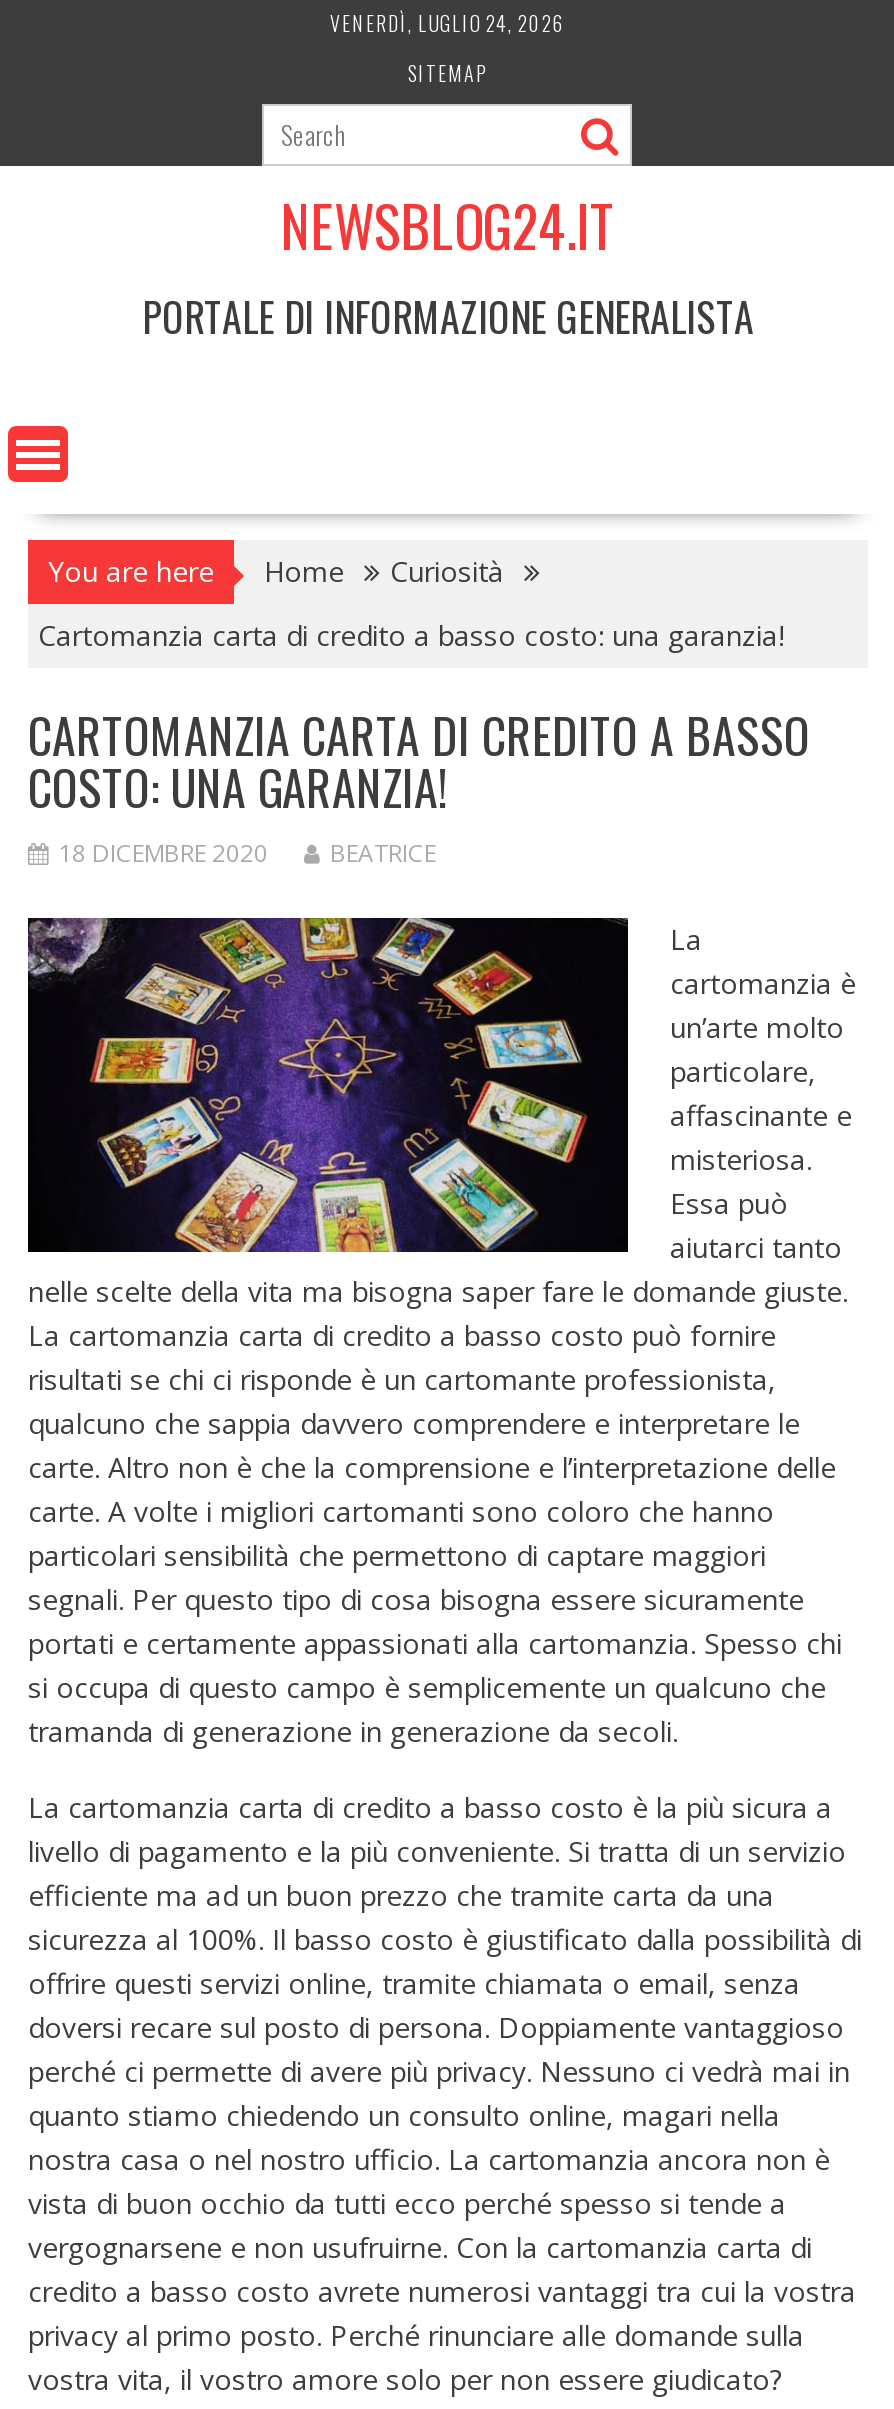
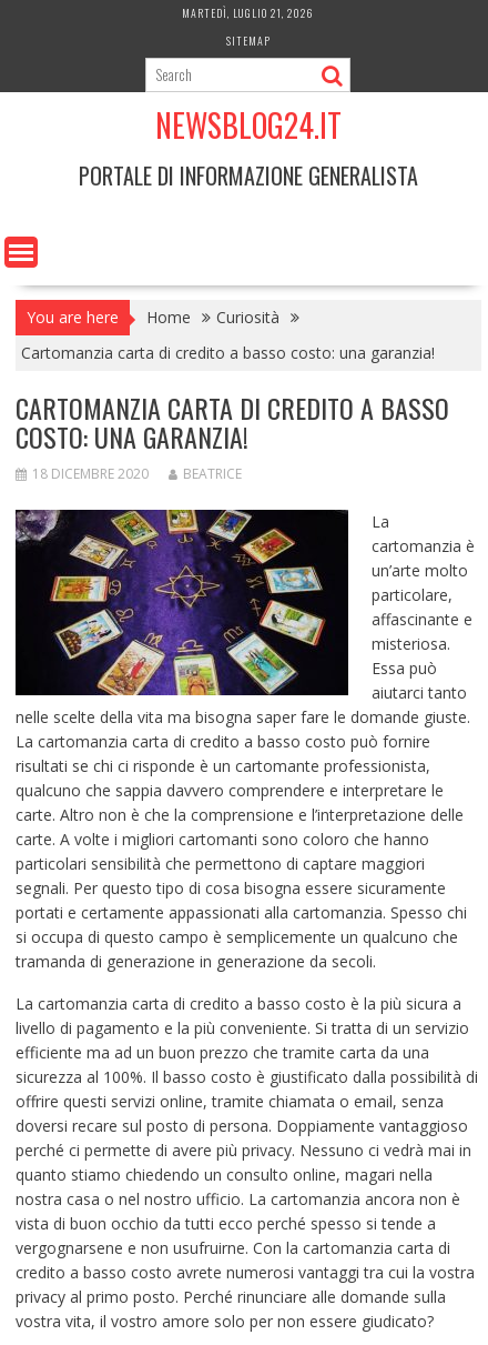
- VENERDÌ, LUGLIO 24, 2026
+ MARTEDÌ, LUGLIO 21, 2026
